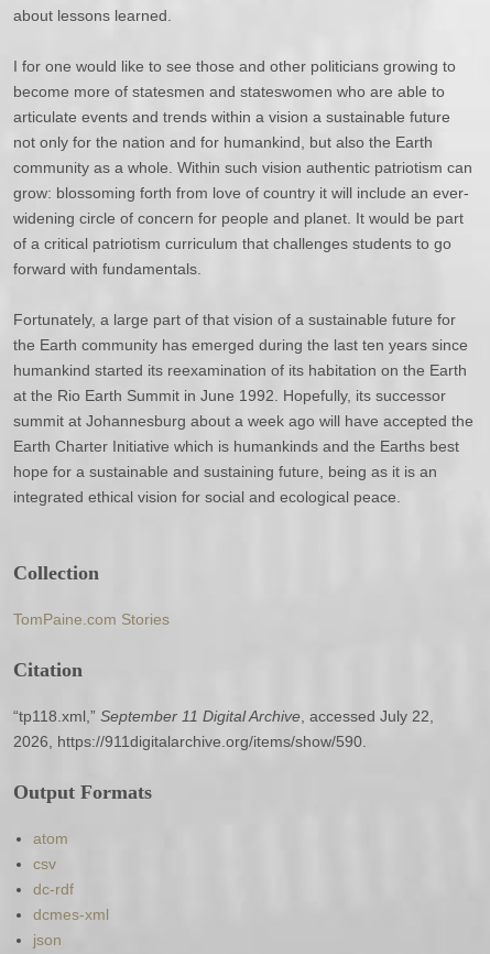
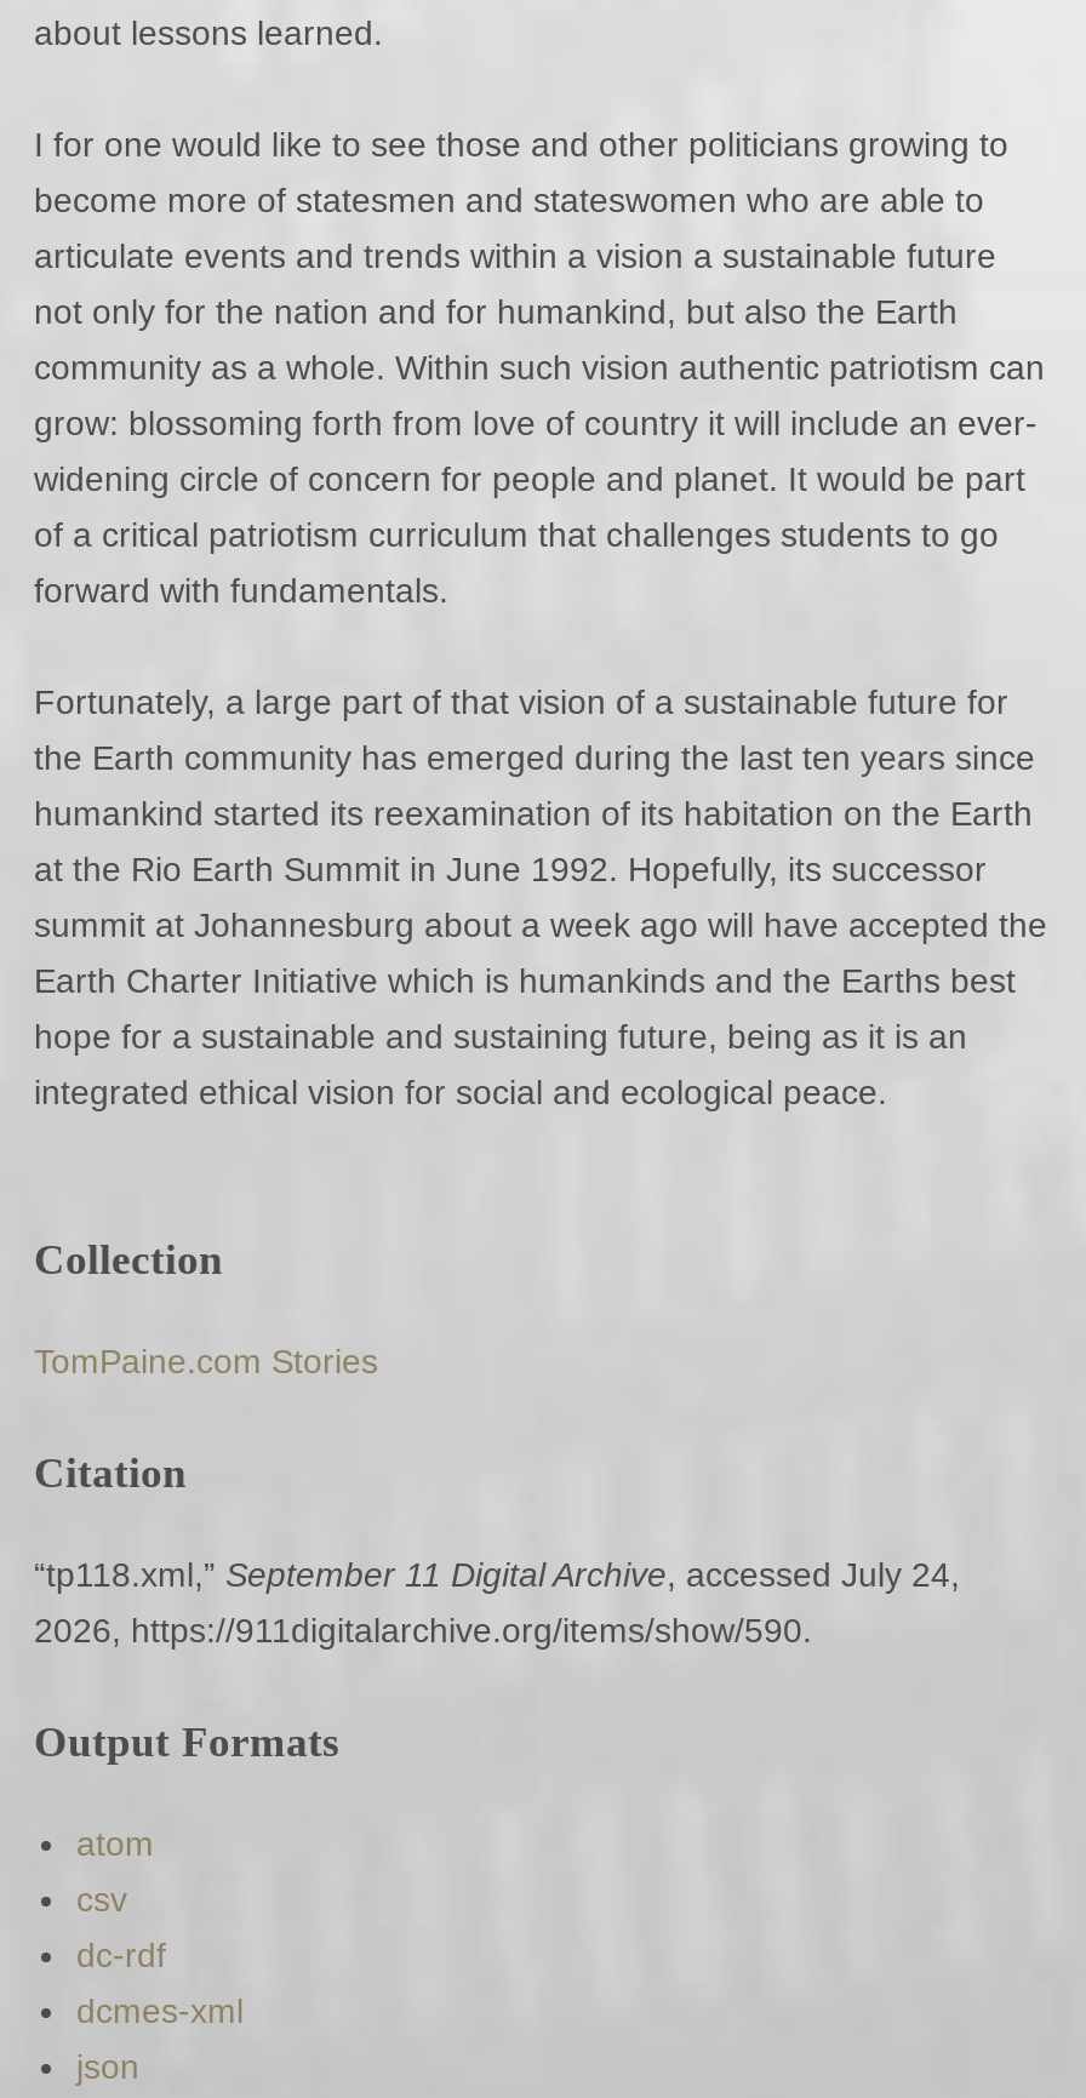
- “tp118.xml,” September 11 Digital Archive, accessed July 22,
+ “tp118.xml,” September 11 Digital Archive, accessed July 24,
